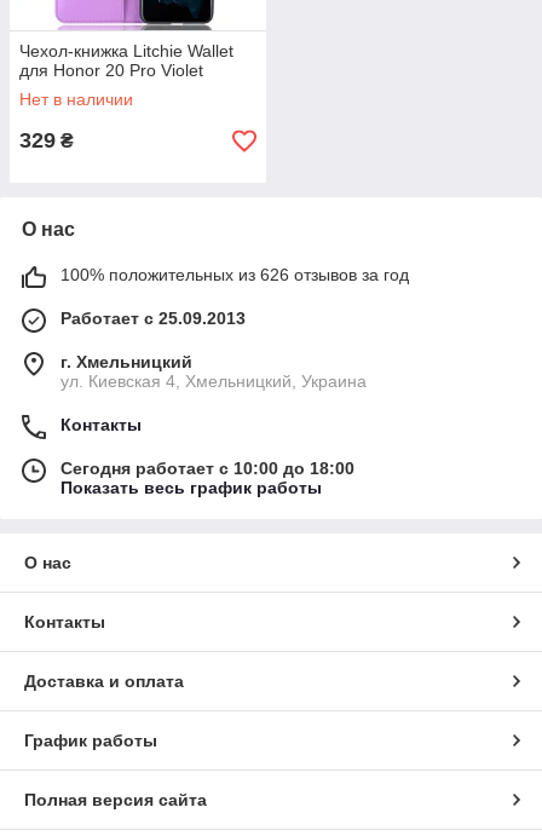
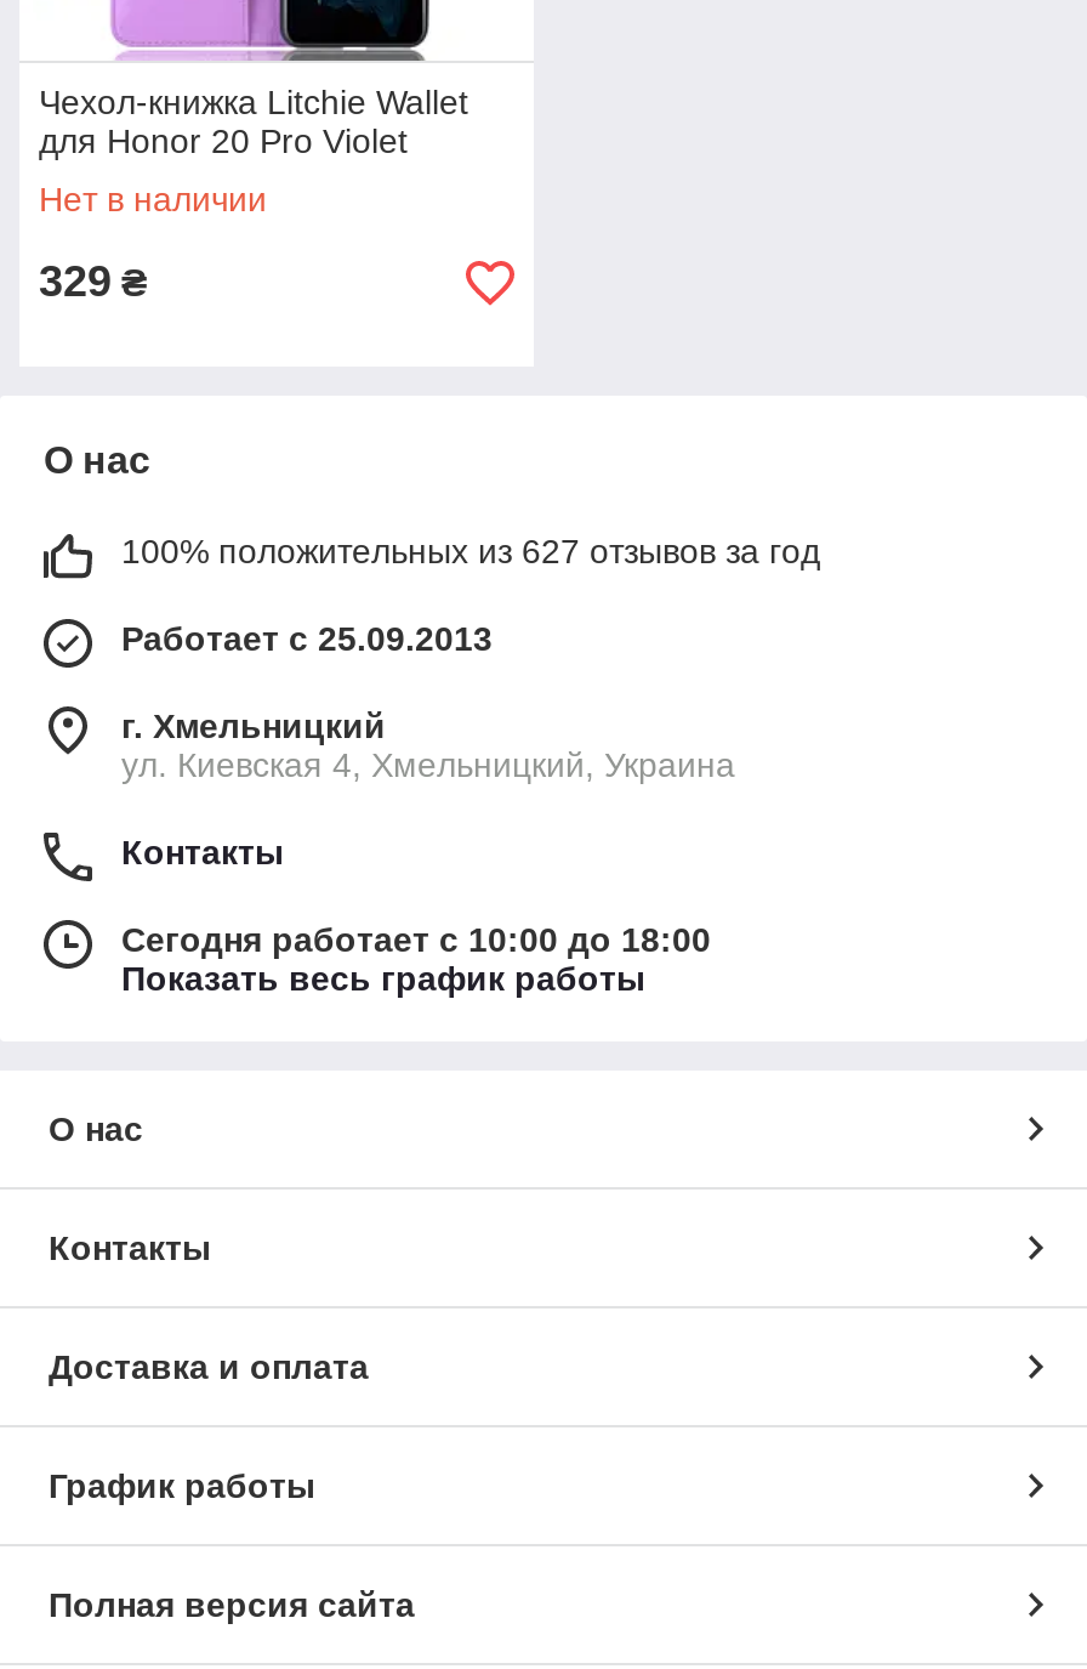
- 100% положительных из 626 отзывов за год
+ 100% положительных из 627 отзывов за год
